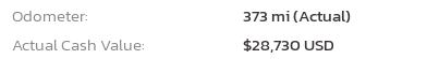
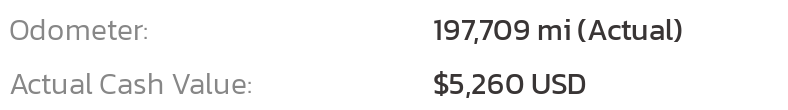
- 373 mi (Actual)
+ 197,709 mi (Actual)

- $28,730 USD
+ $5,260 USD
